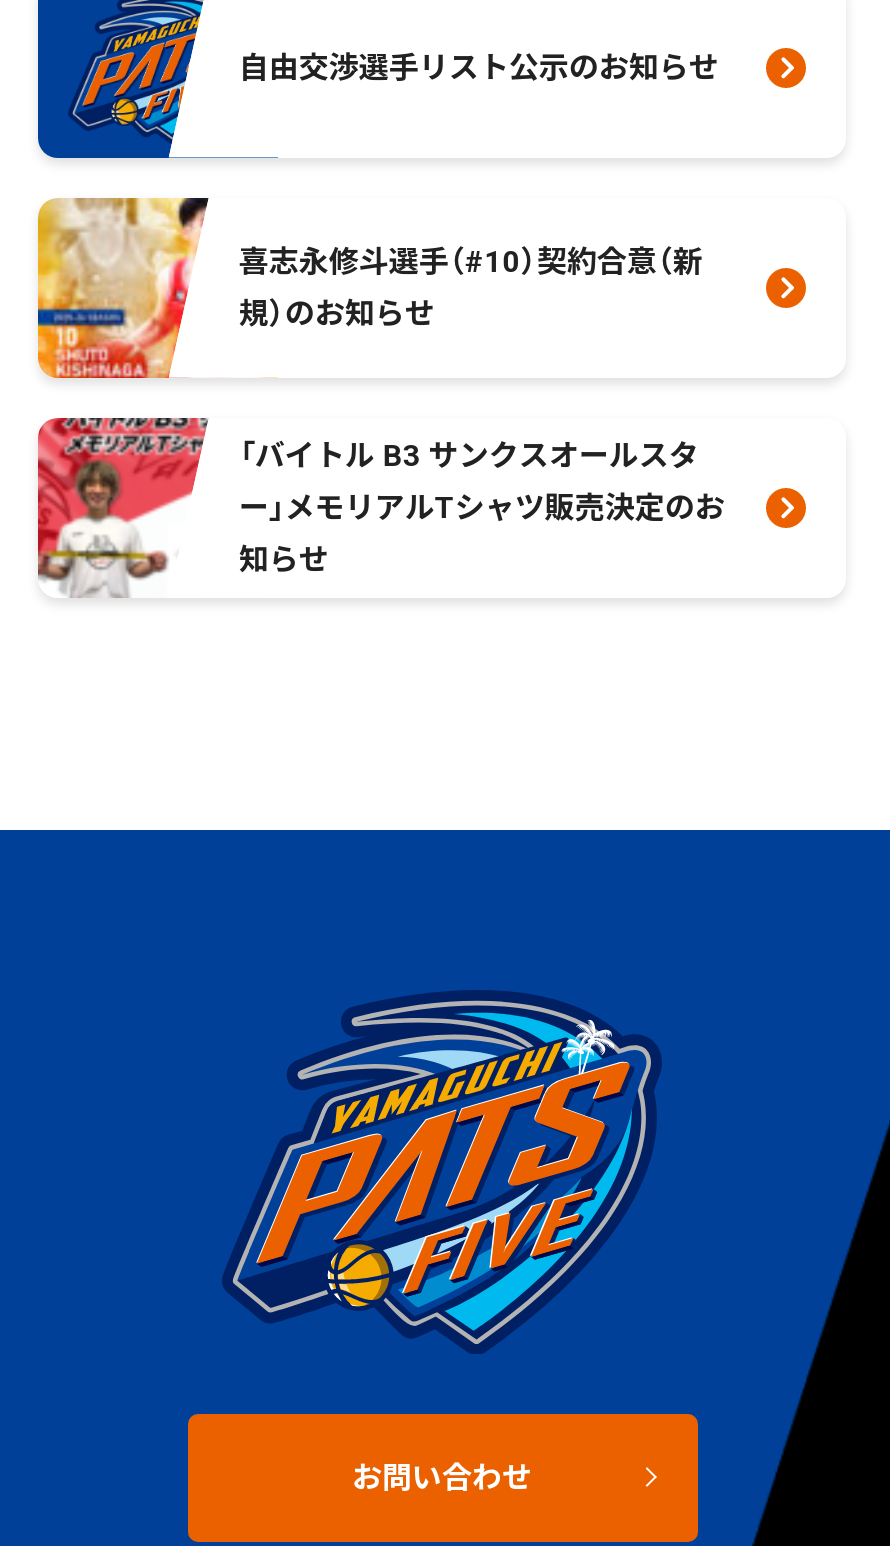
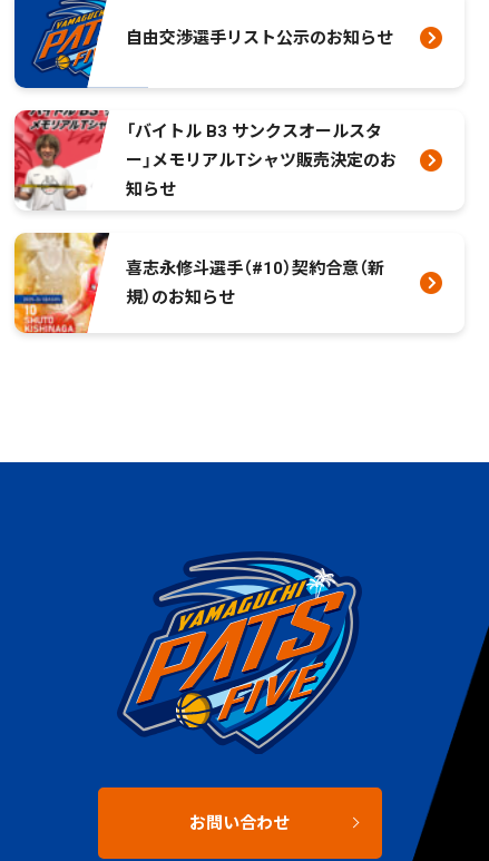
moved down: [image] | 喜志永修斗選手（#10）契約合意（新 | 規）のお知らせ

moved up: [image] | 「バイトル B3 サンクスオールスタ | ー」メモリアルTシャツ販売決定のお | 知らせ
